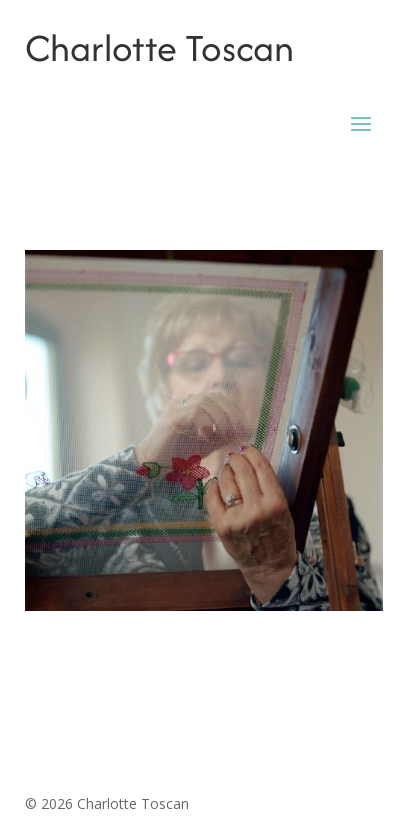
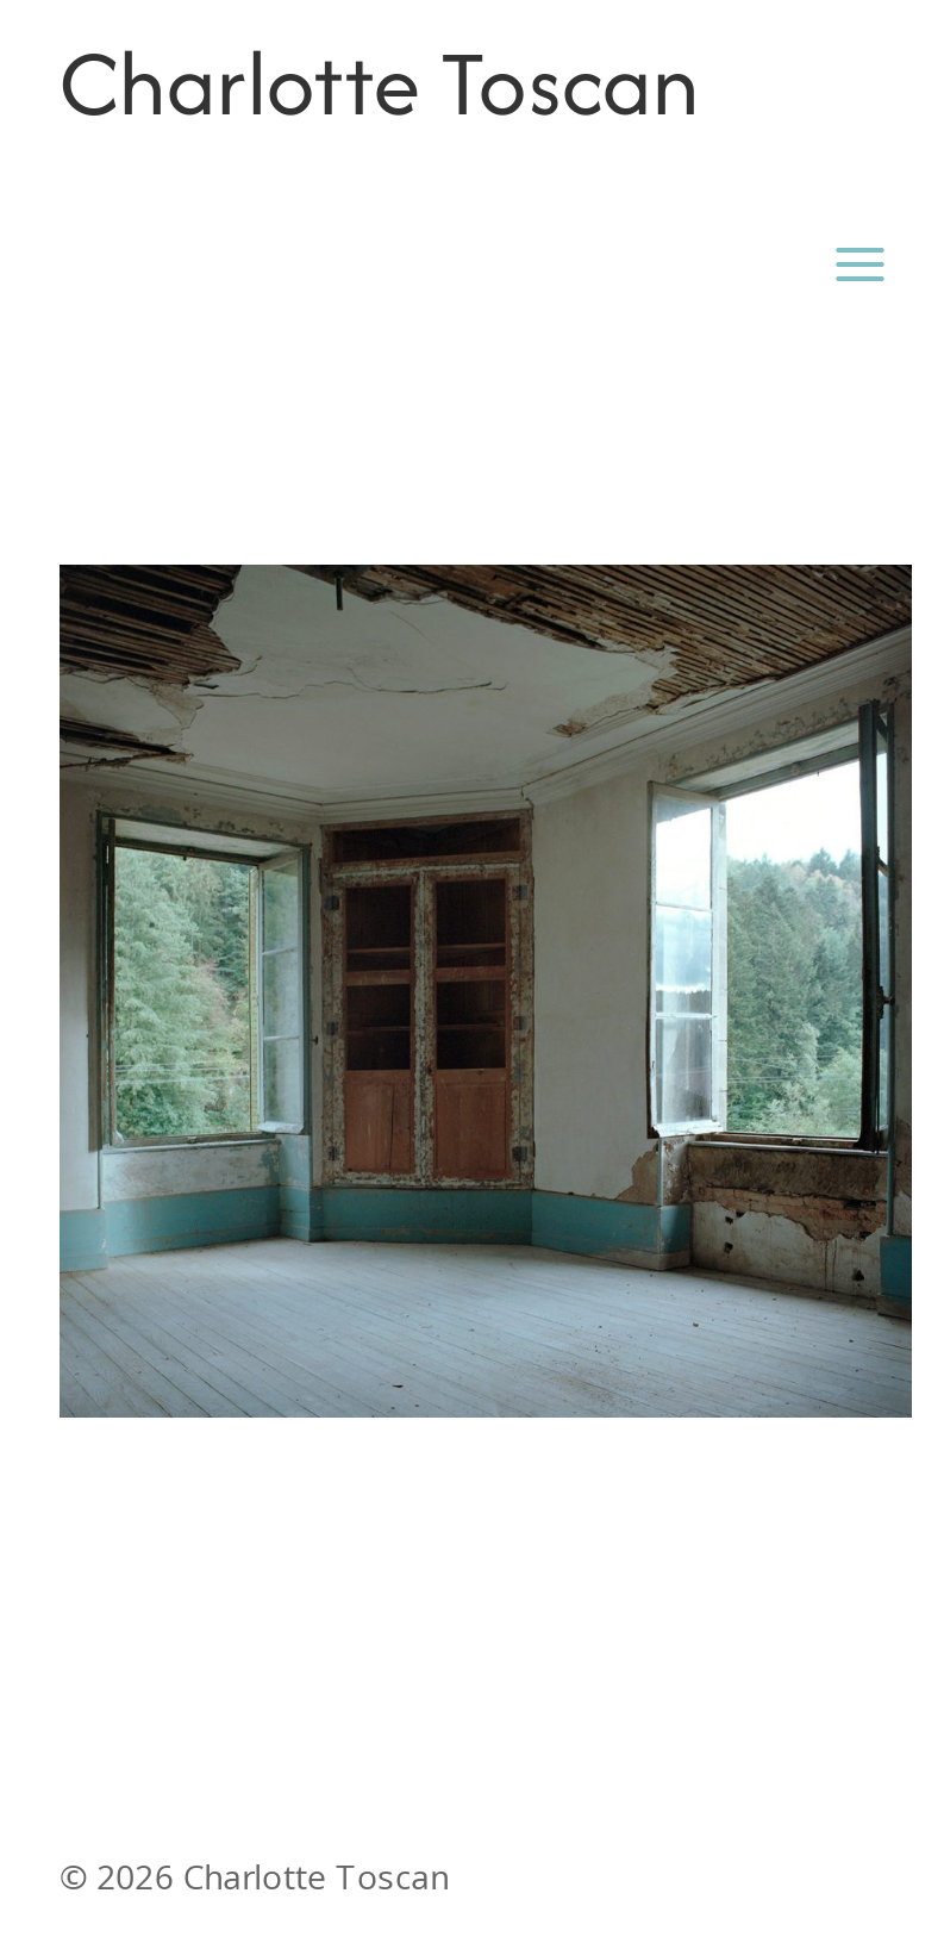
- [image]
+ [image]
